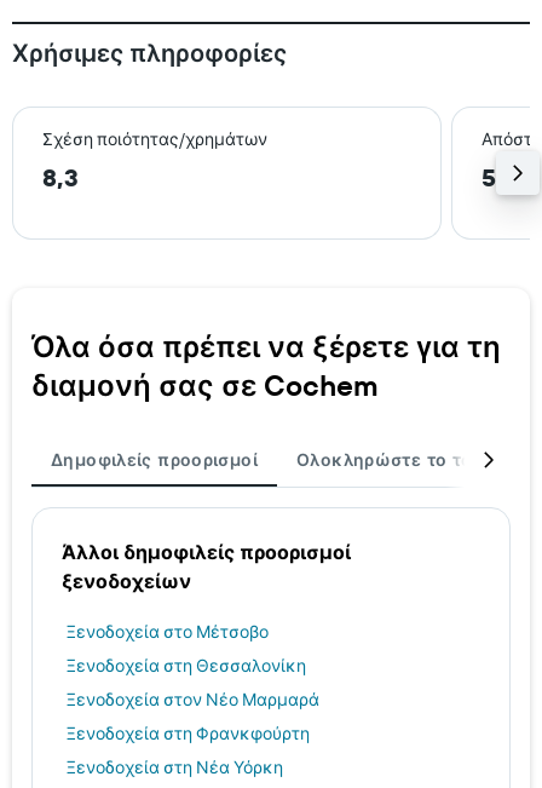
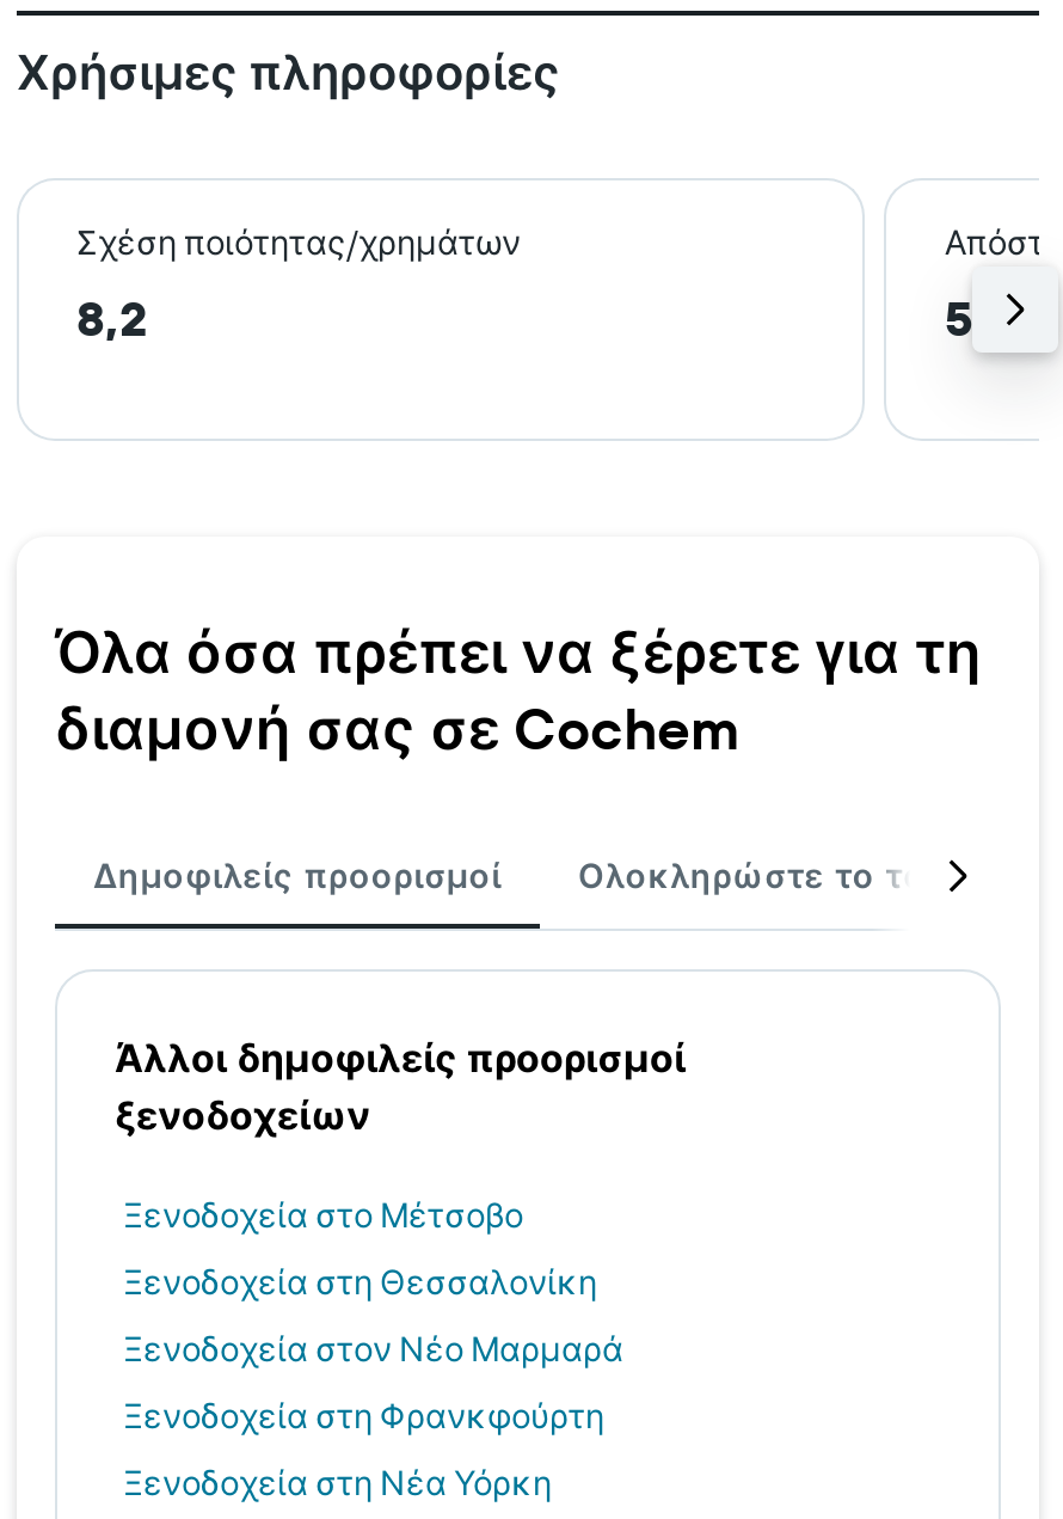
- 8,3
+ 8,2
